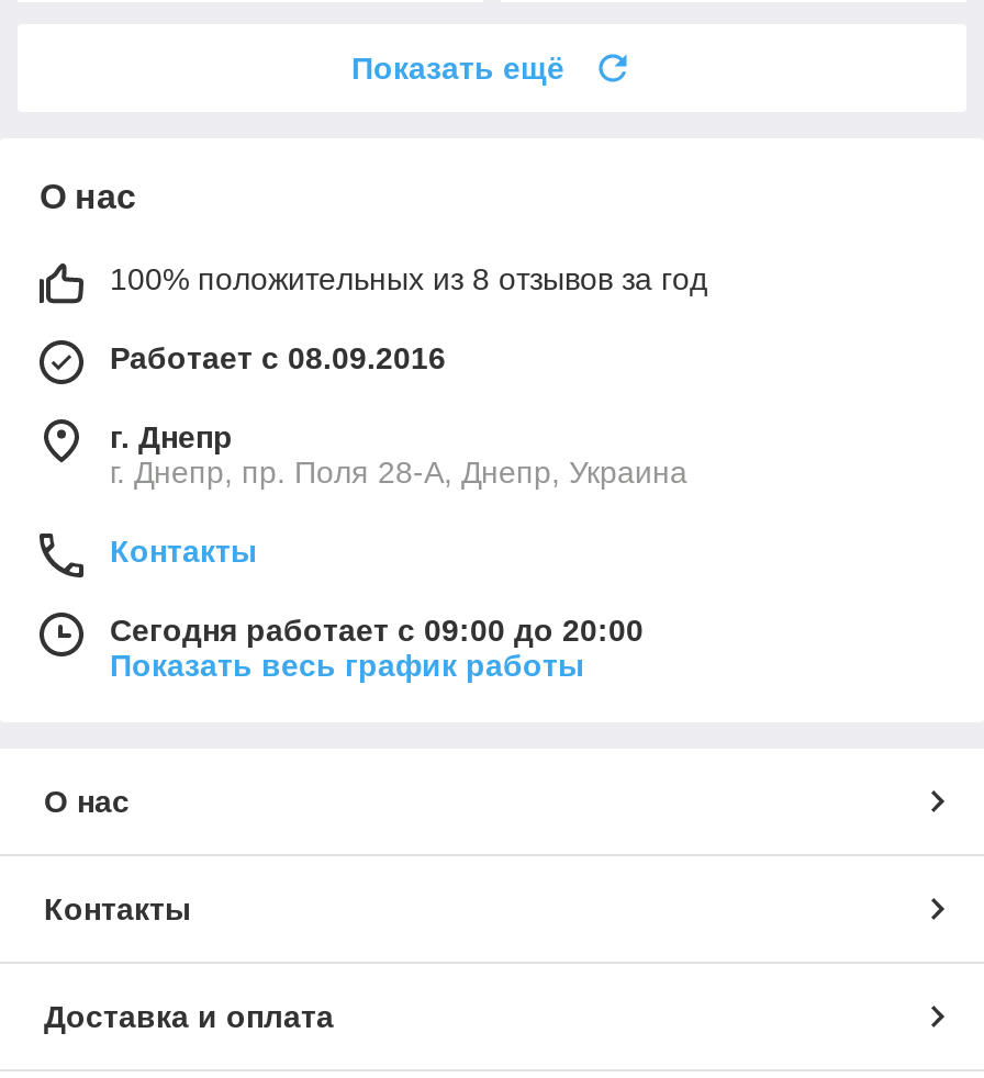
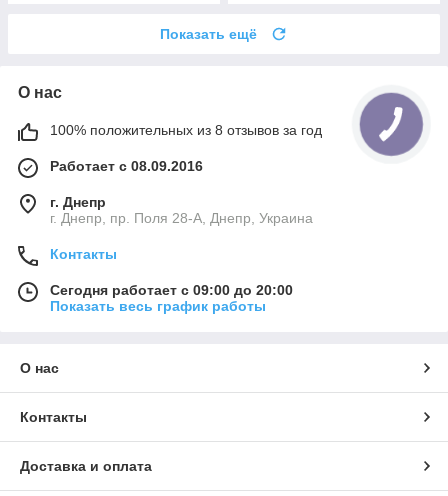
+ [image]
